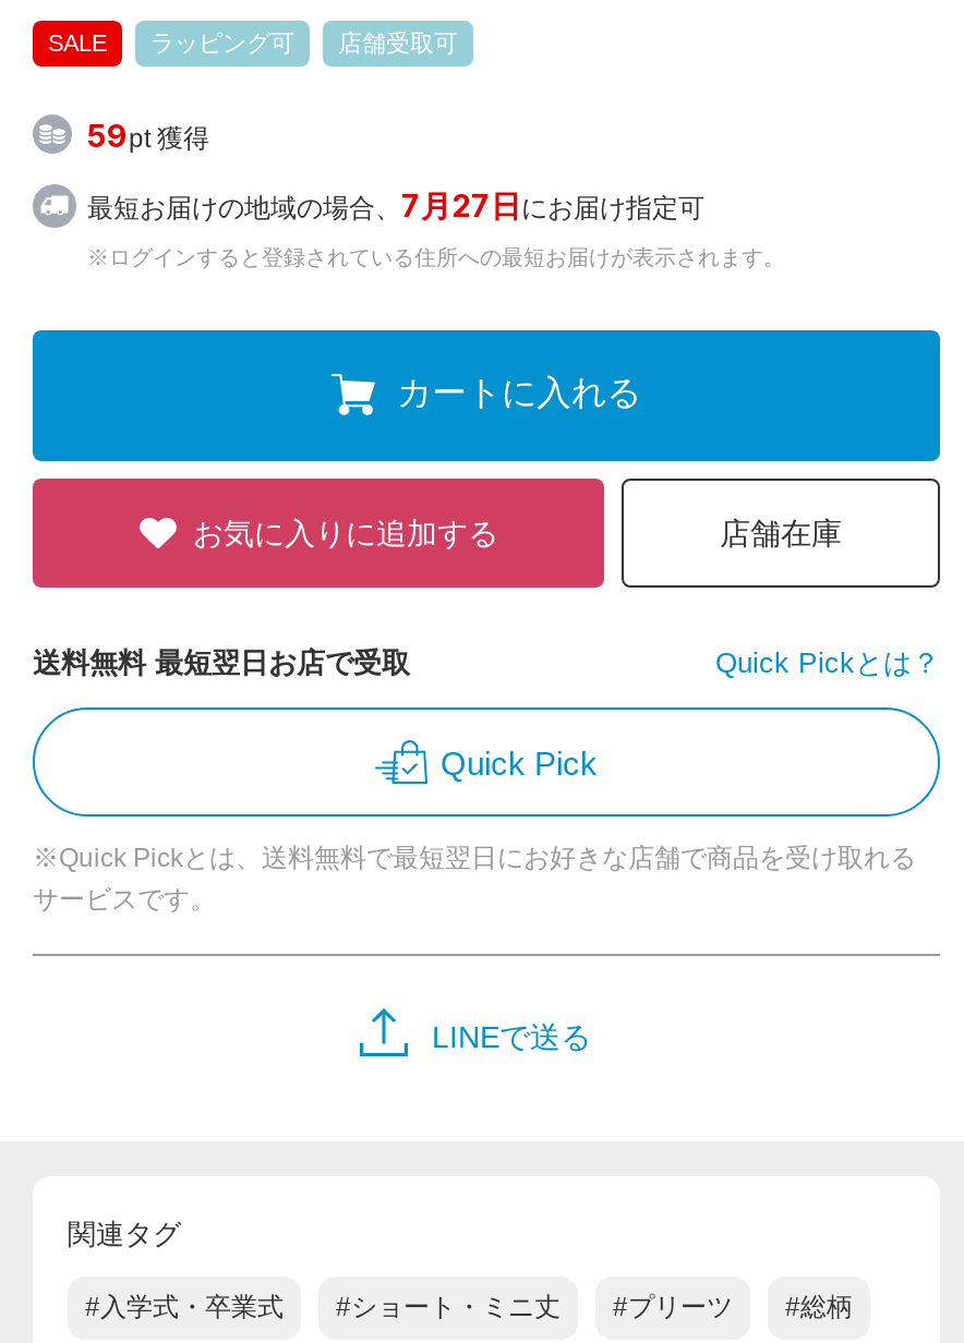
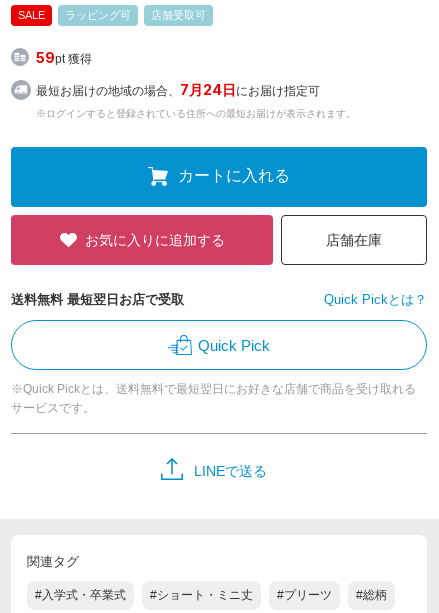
- 最短お届けの地域の場合、7月27日にお届け指定可
+ 最短お届けの地域の場合、7月24日にお届け指定可
